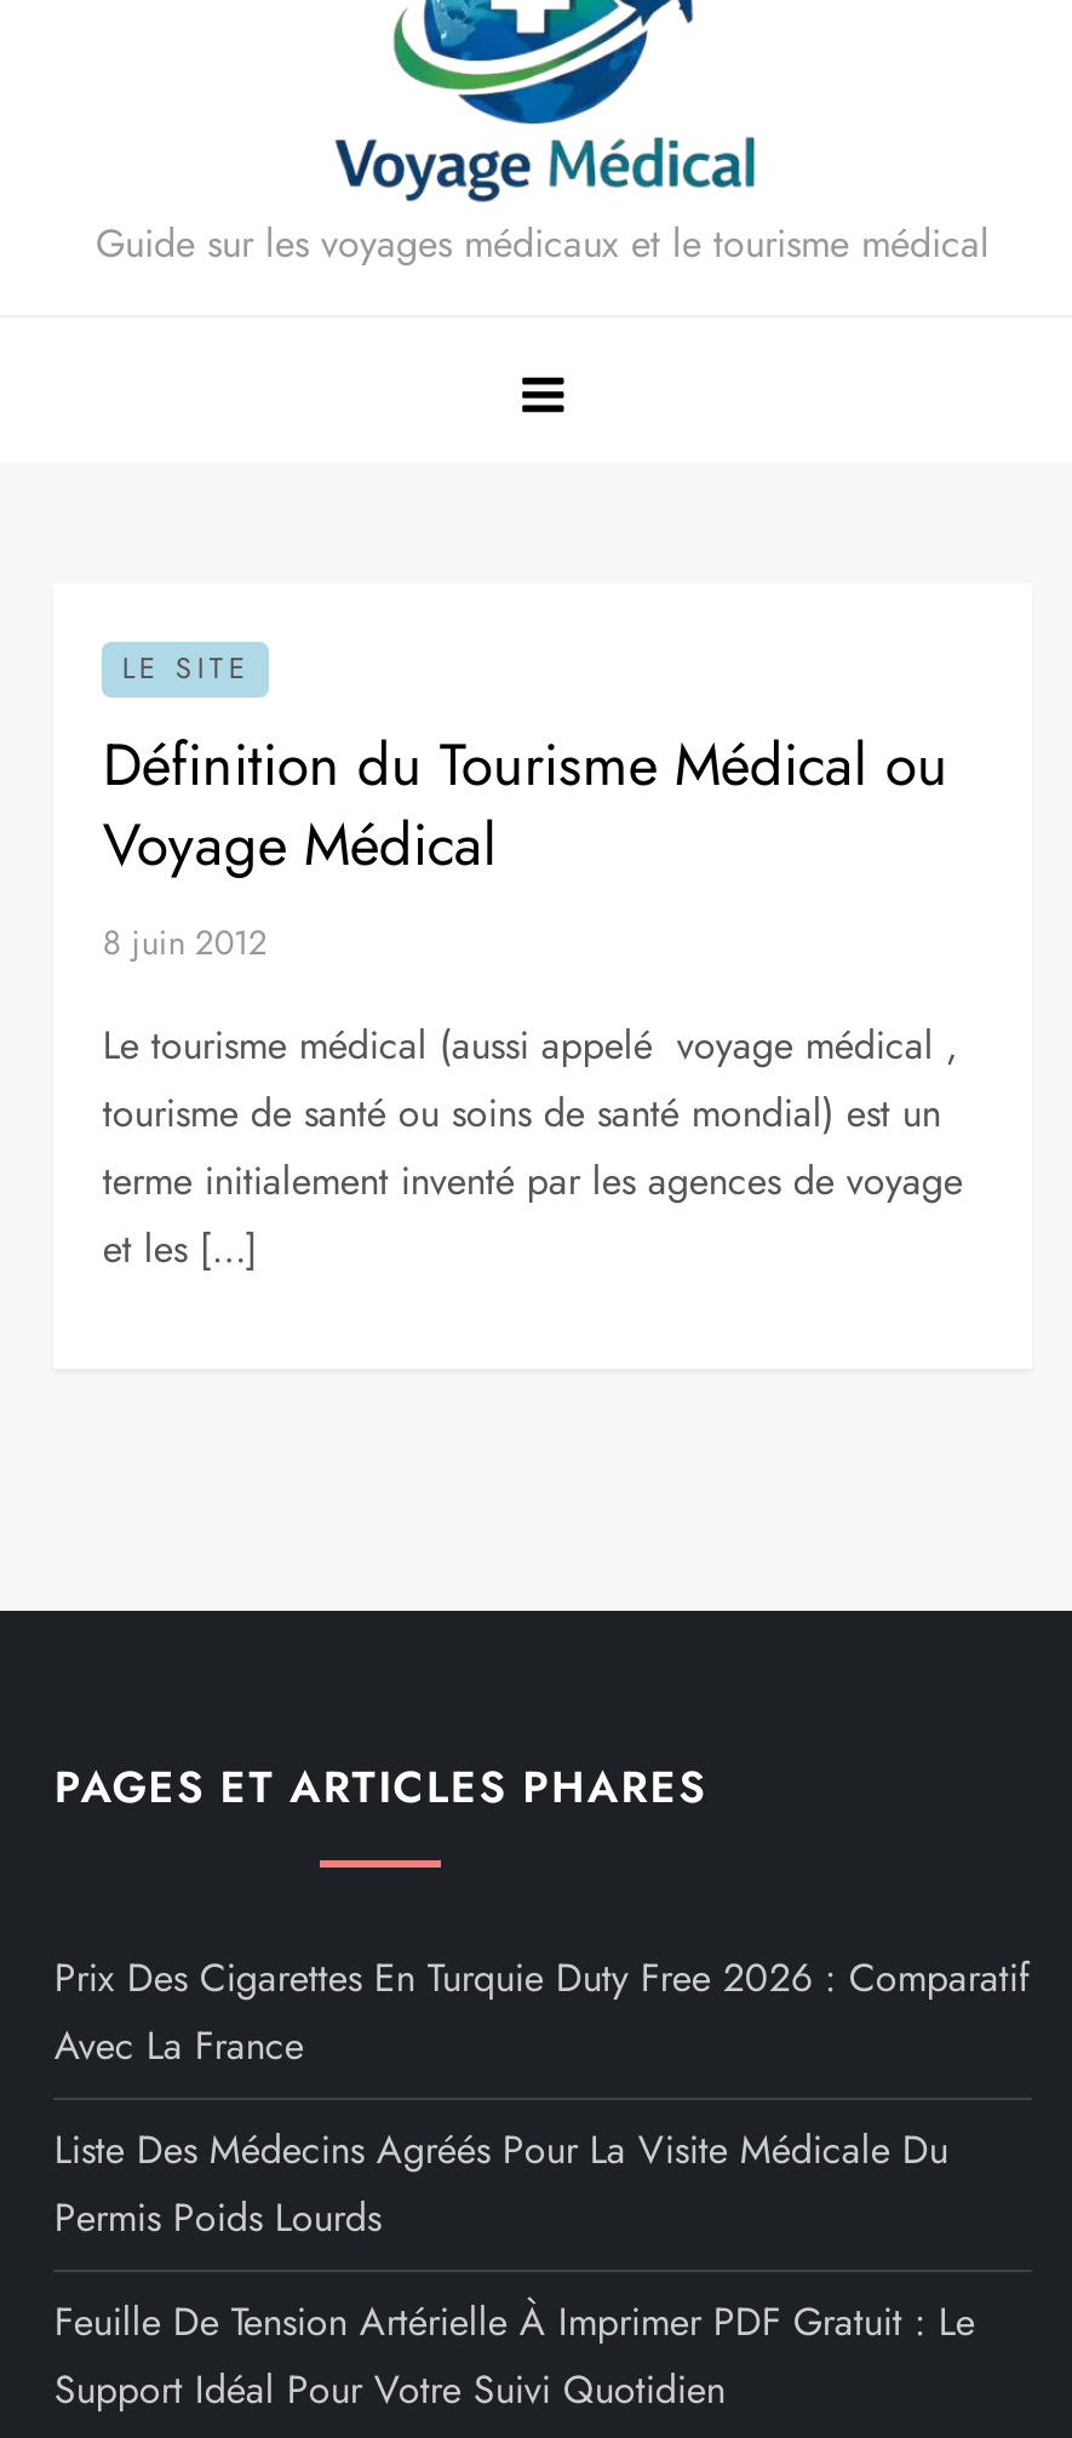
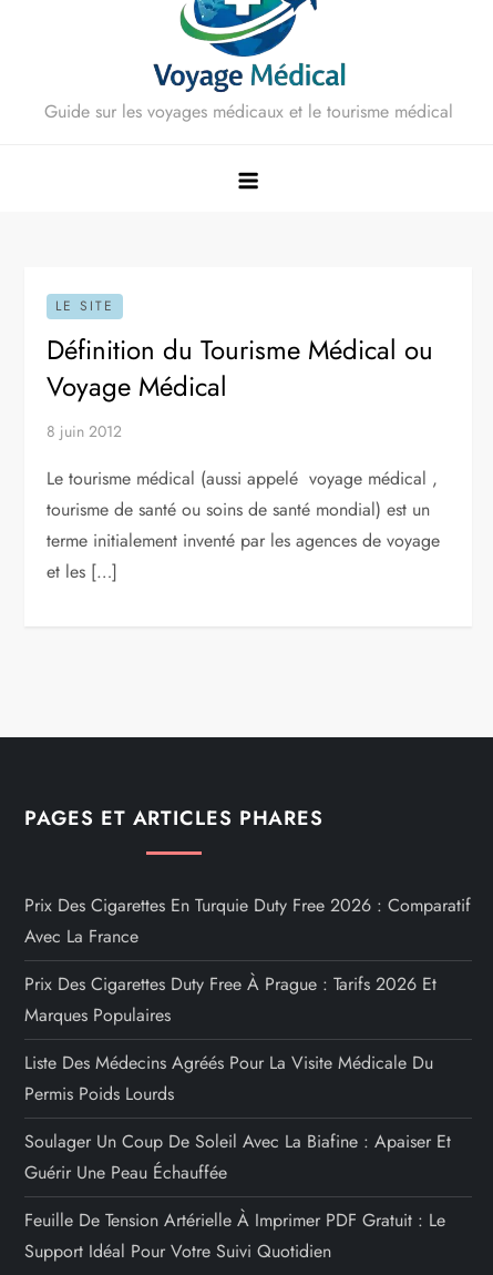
+ Prix Des Cigarettes Duty Free À Prague : Tarifs 2026 Et
+ Marques Populaires

+ Soulager Un Coup De Soleil Avec La Biafine : Apaiser Et
+ Guérir Une Peau Échauffée
